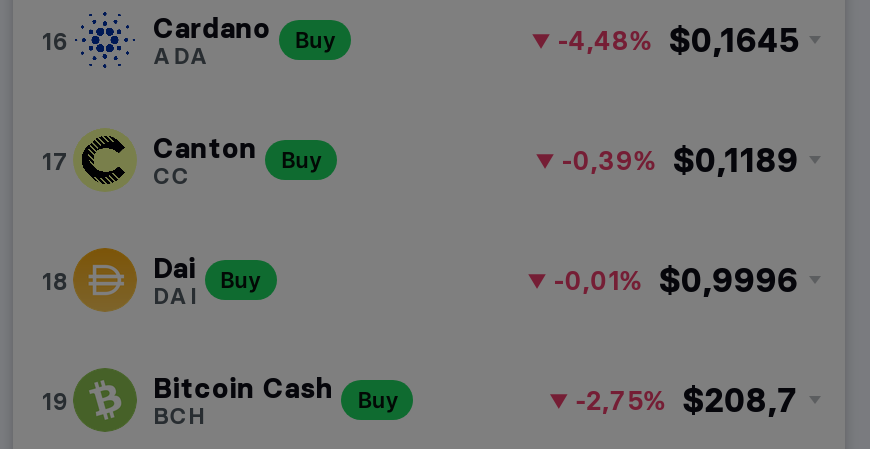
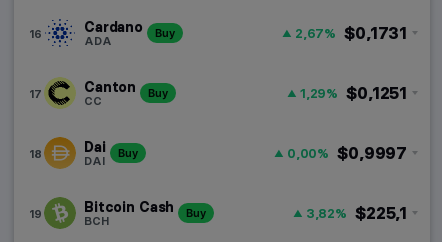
- -4,48%
+ 2,67%

- $0,1645
+ $0,1731

- -0,39%
+ 1,29%

- $0,1189
+ $0,1251

- -0,01%
+ 0,00%

- $0,9996
+ $0,9997

- -2,75%
+ 3,82%

- $208,7
+ $225,1
